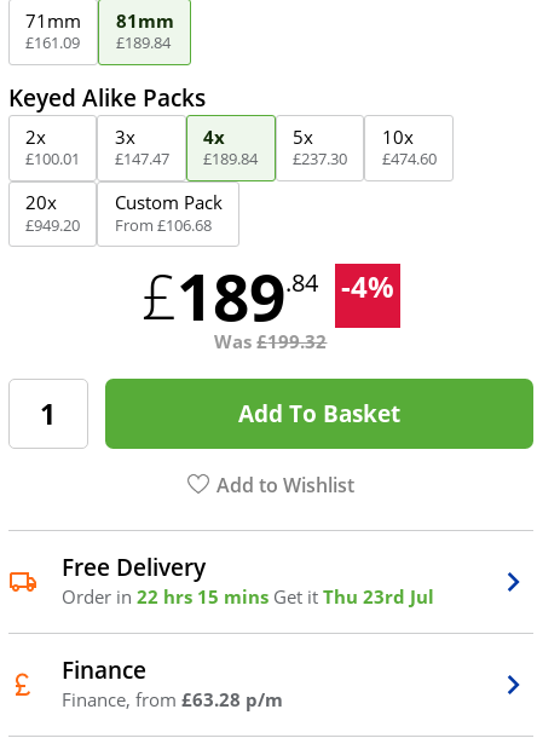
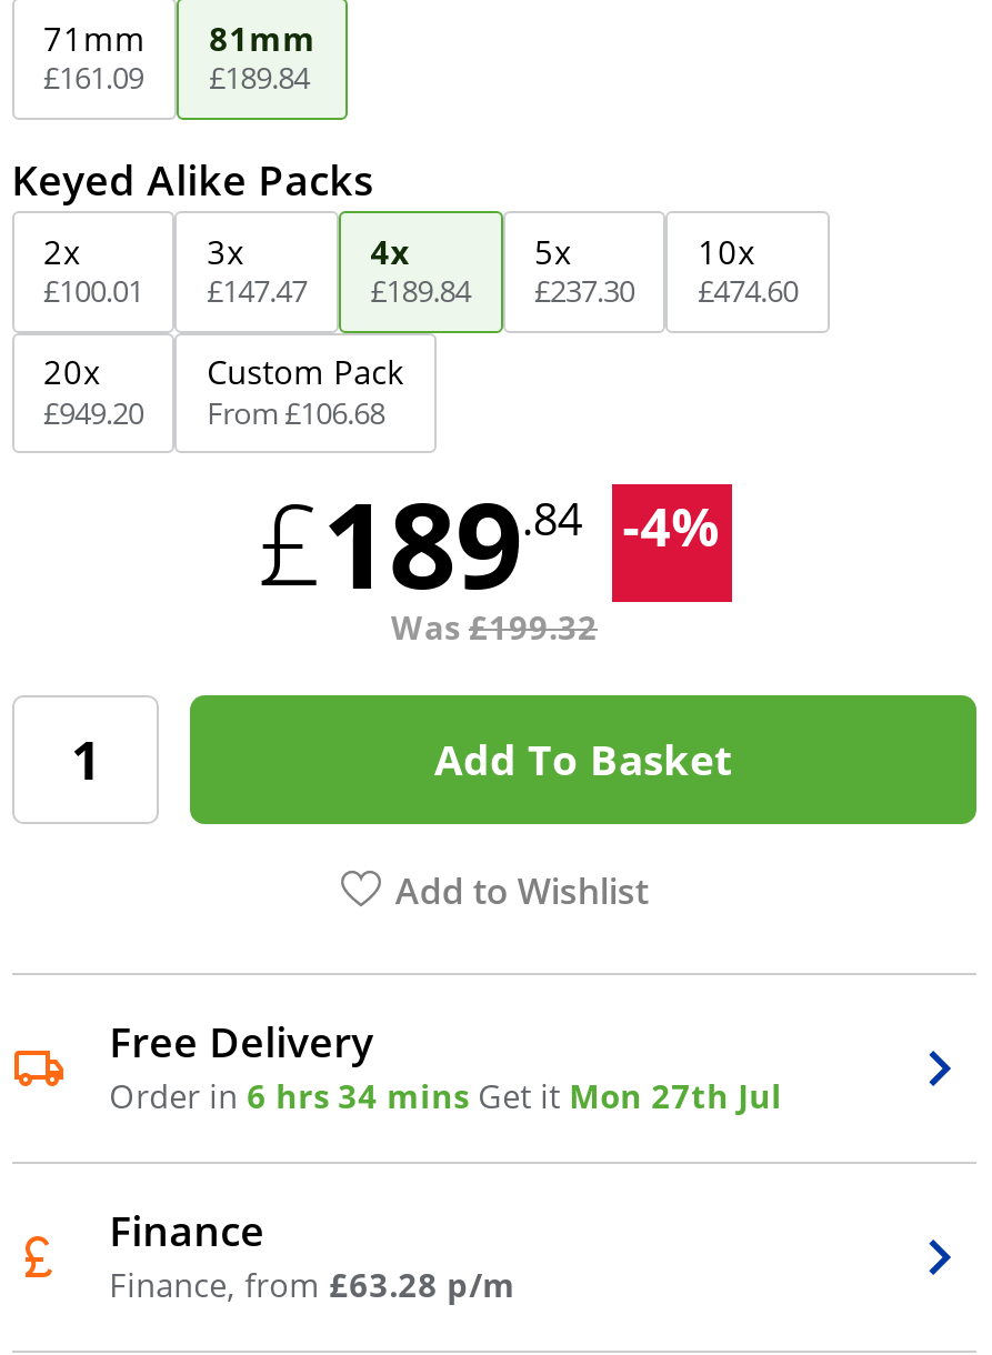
- Order in 22 hrs 15 mins Get it Thu 23rd Jul
+ Order in 6 hrs 34 mins Get it Mon 27th Jul
